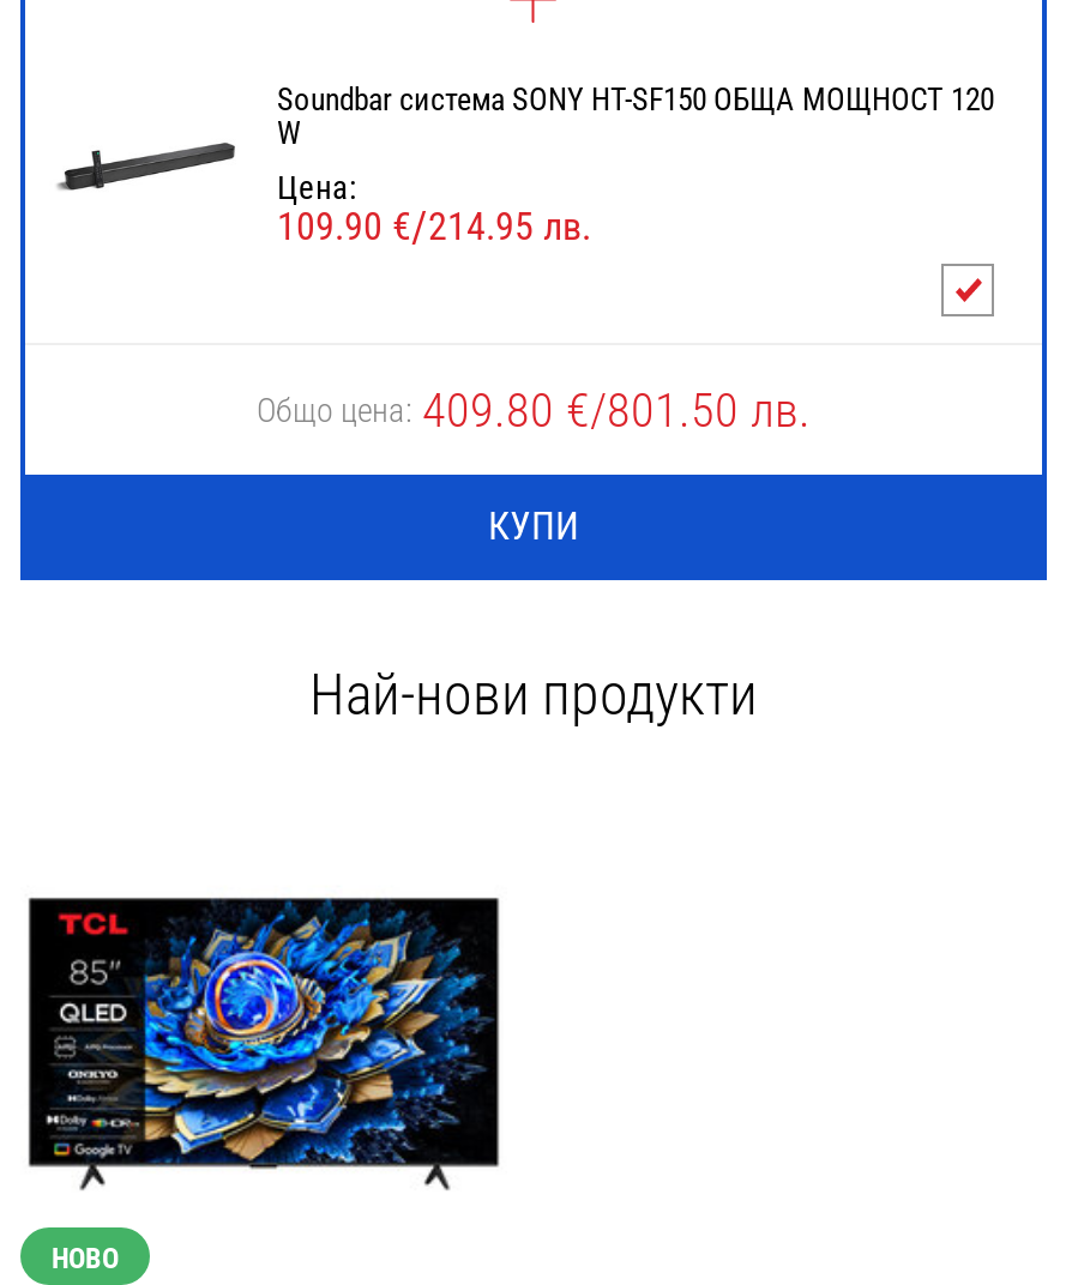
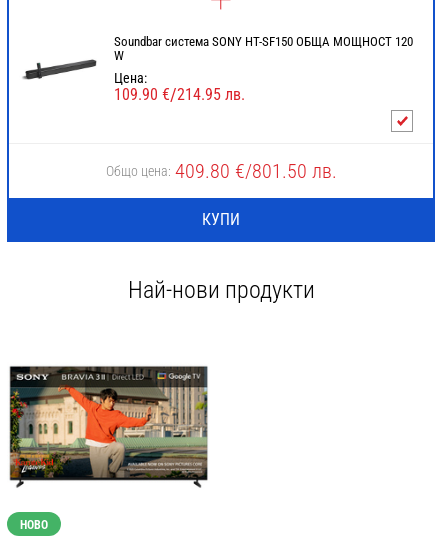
- [image]
+ [image]
